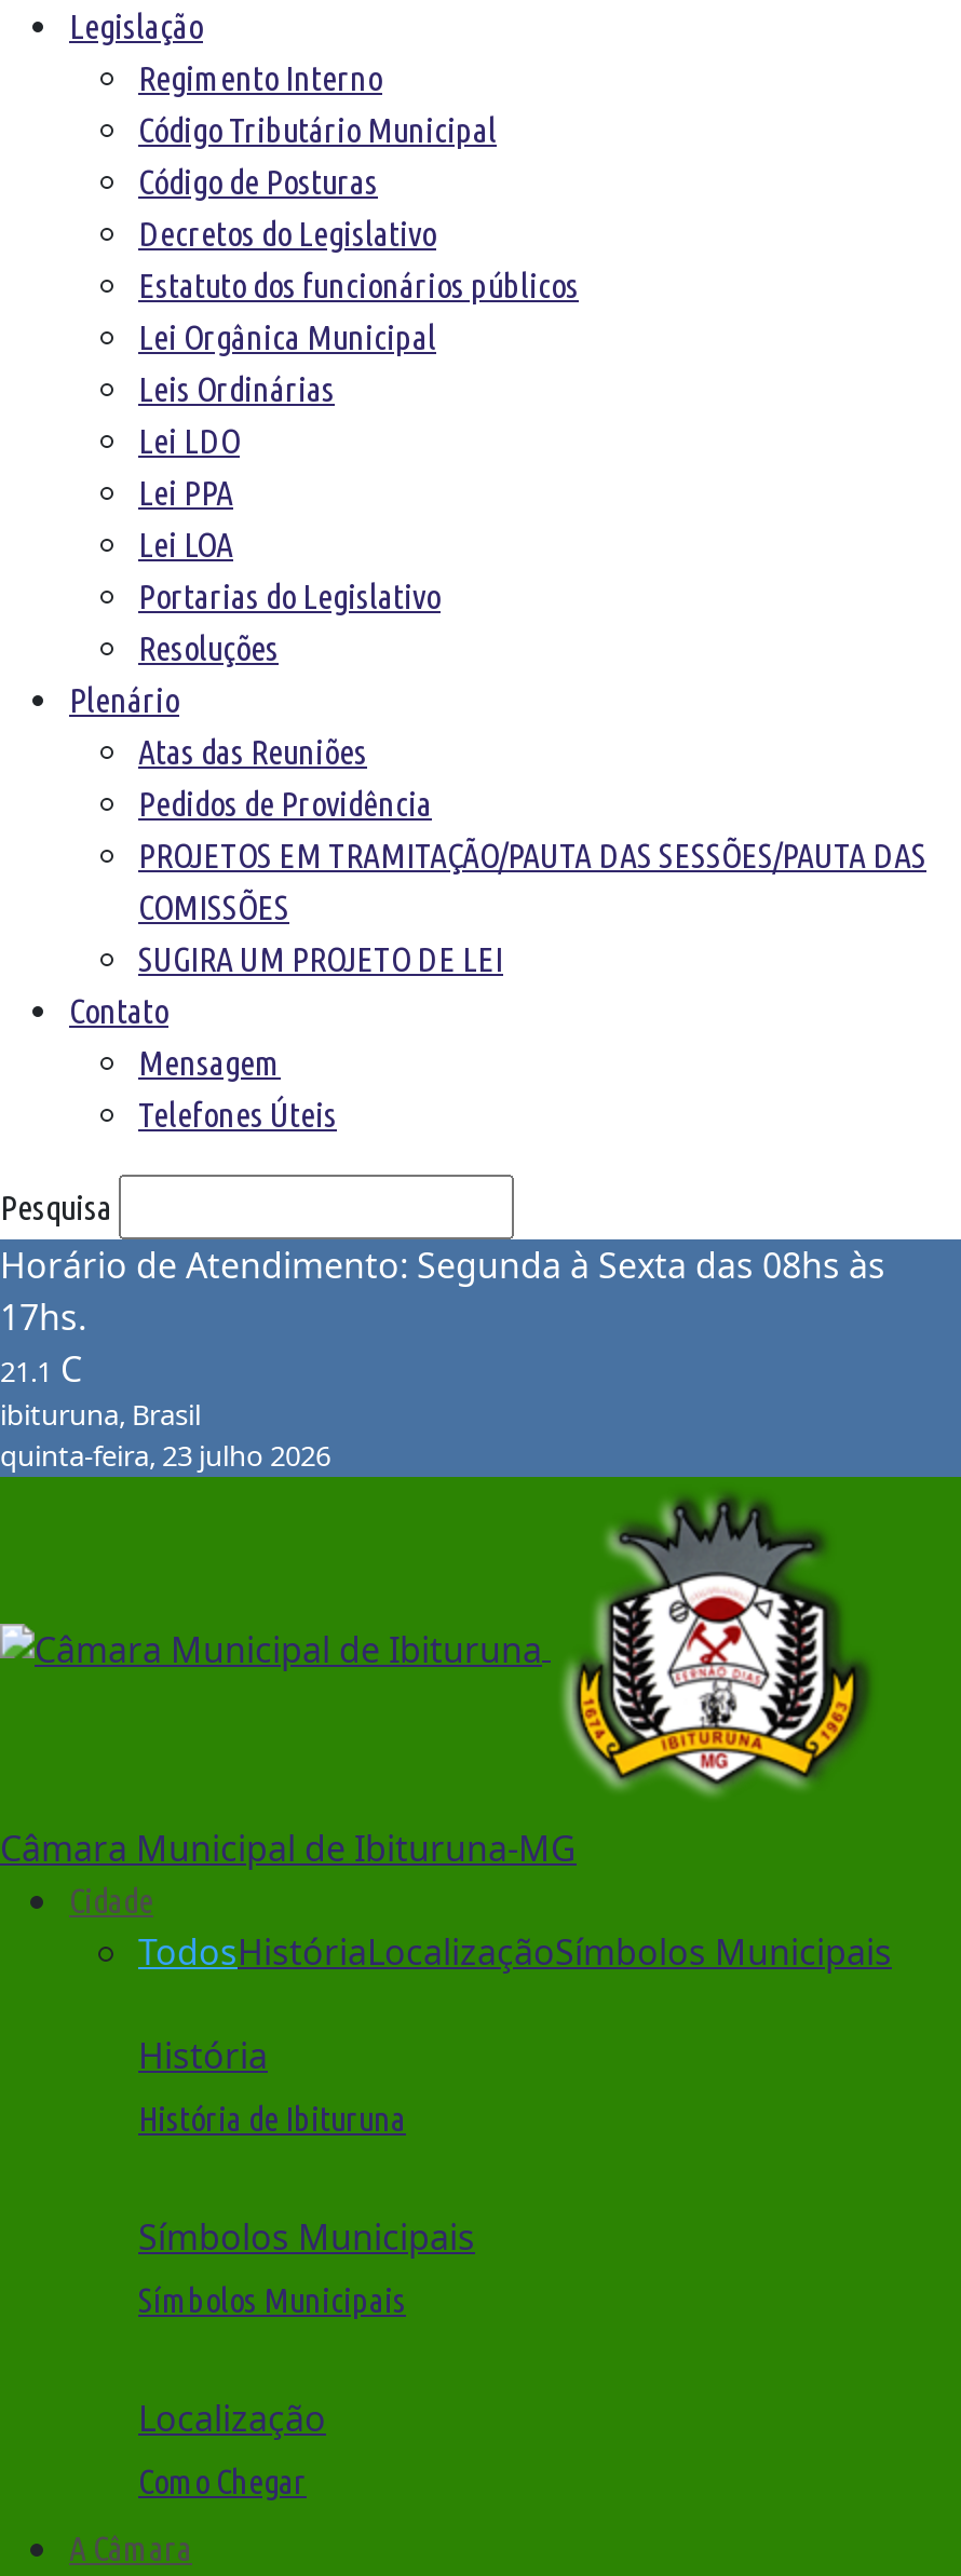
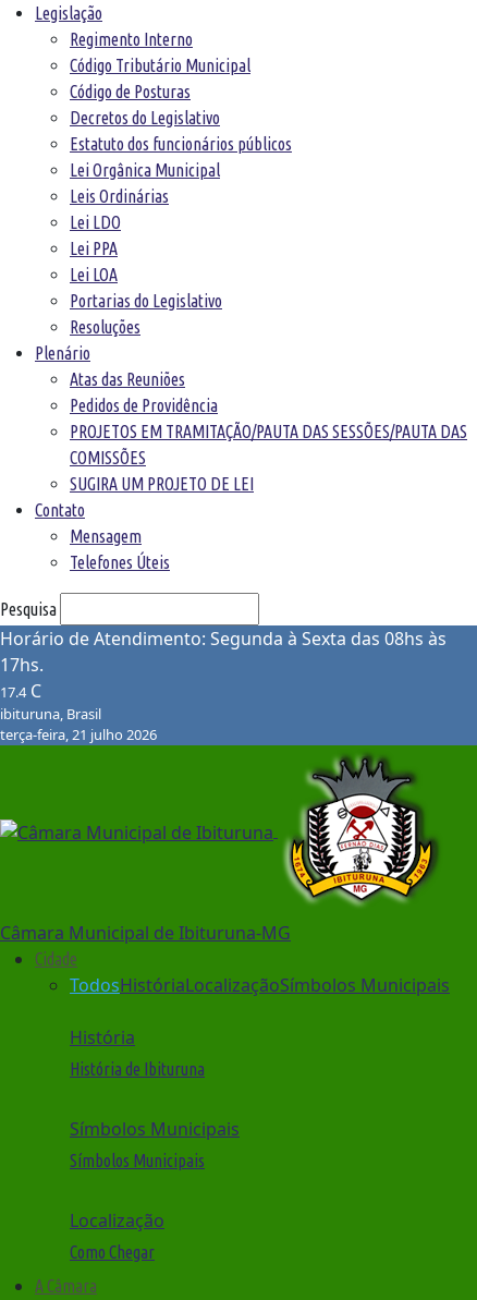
- 21.1 C
+ 17.4 C

- quinta-feira, 23 julho 2026
+ terça-feira, 21 julho 2026
